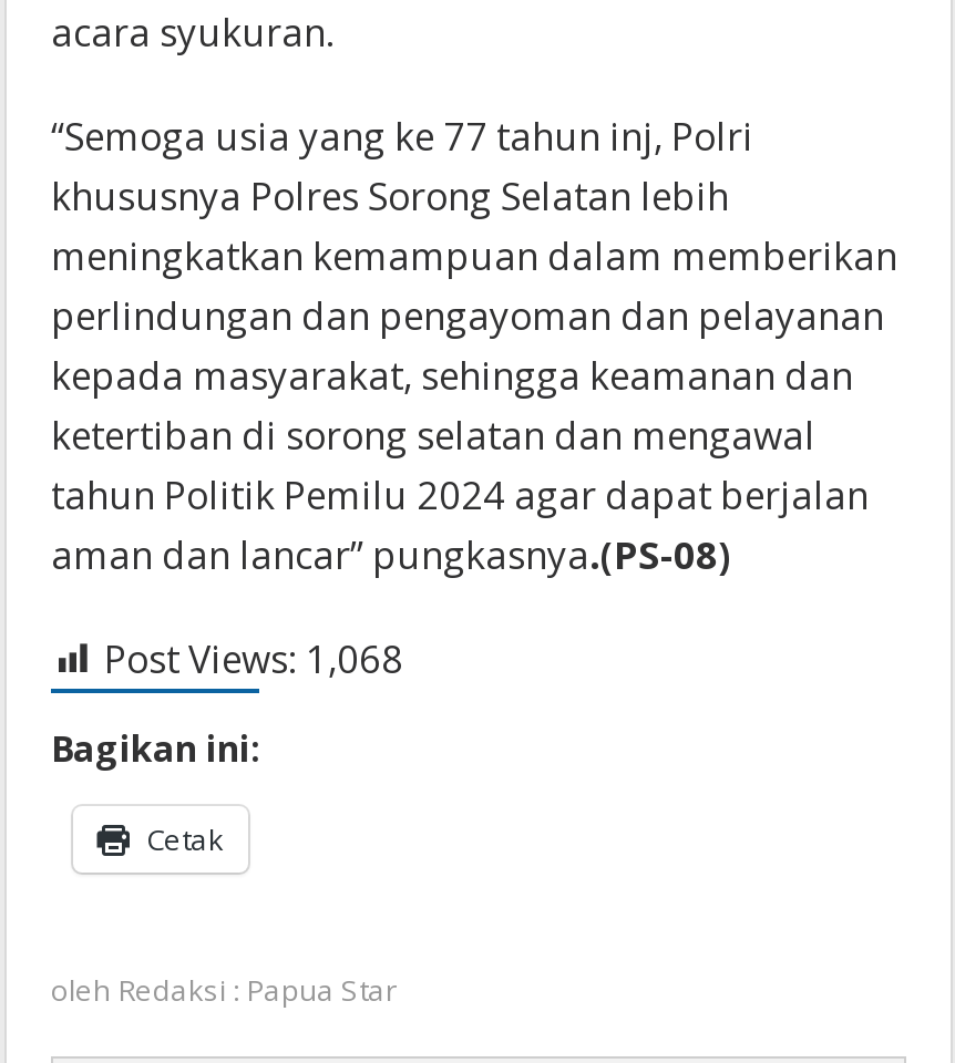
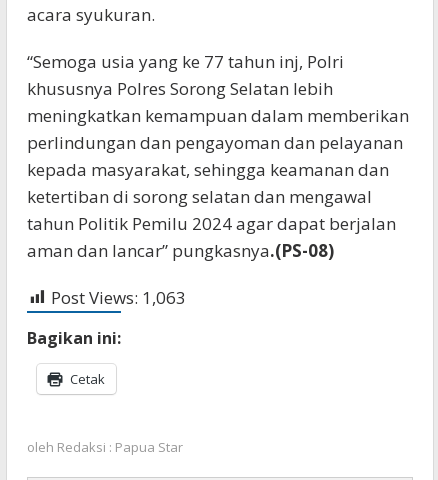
- Post Views: 1,068
+ Post Views: 1,063
